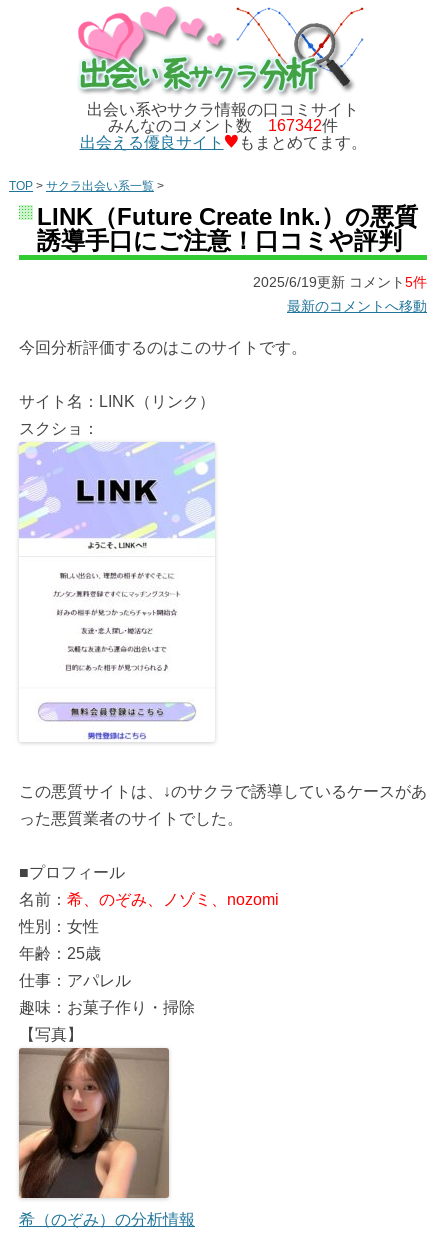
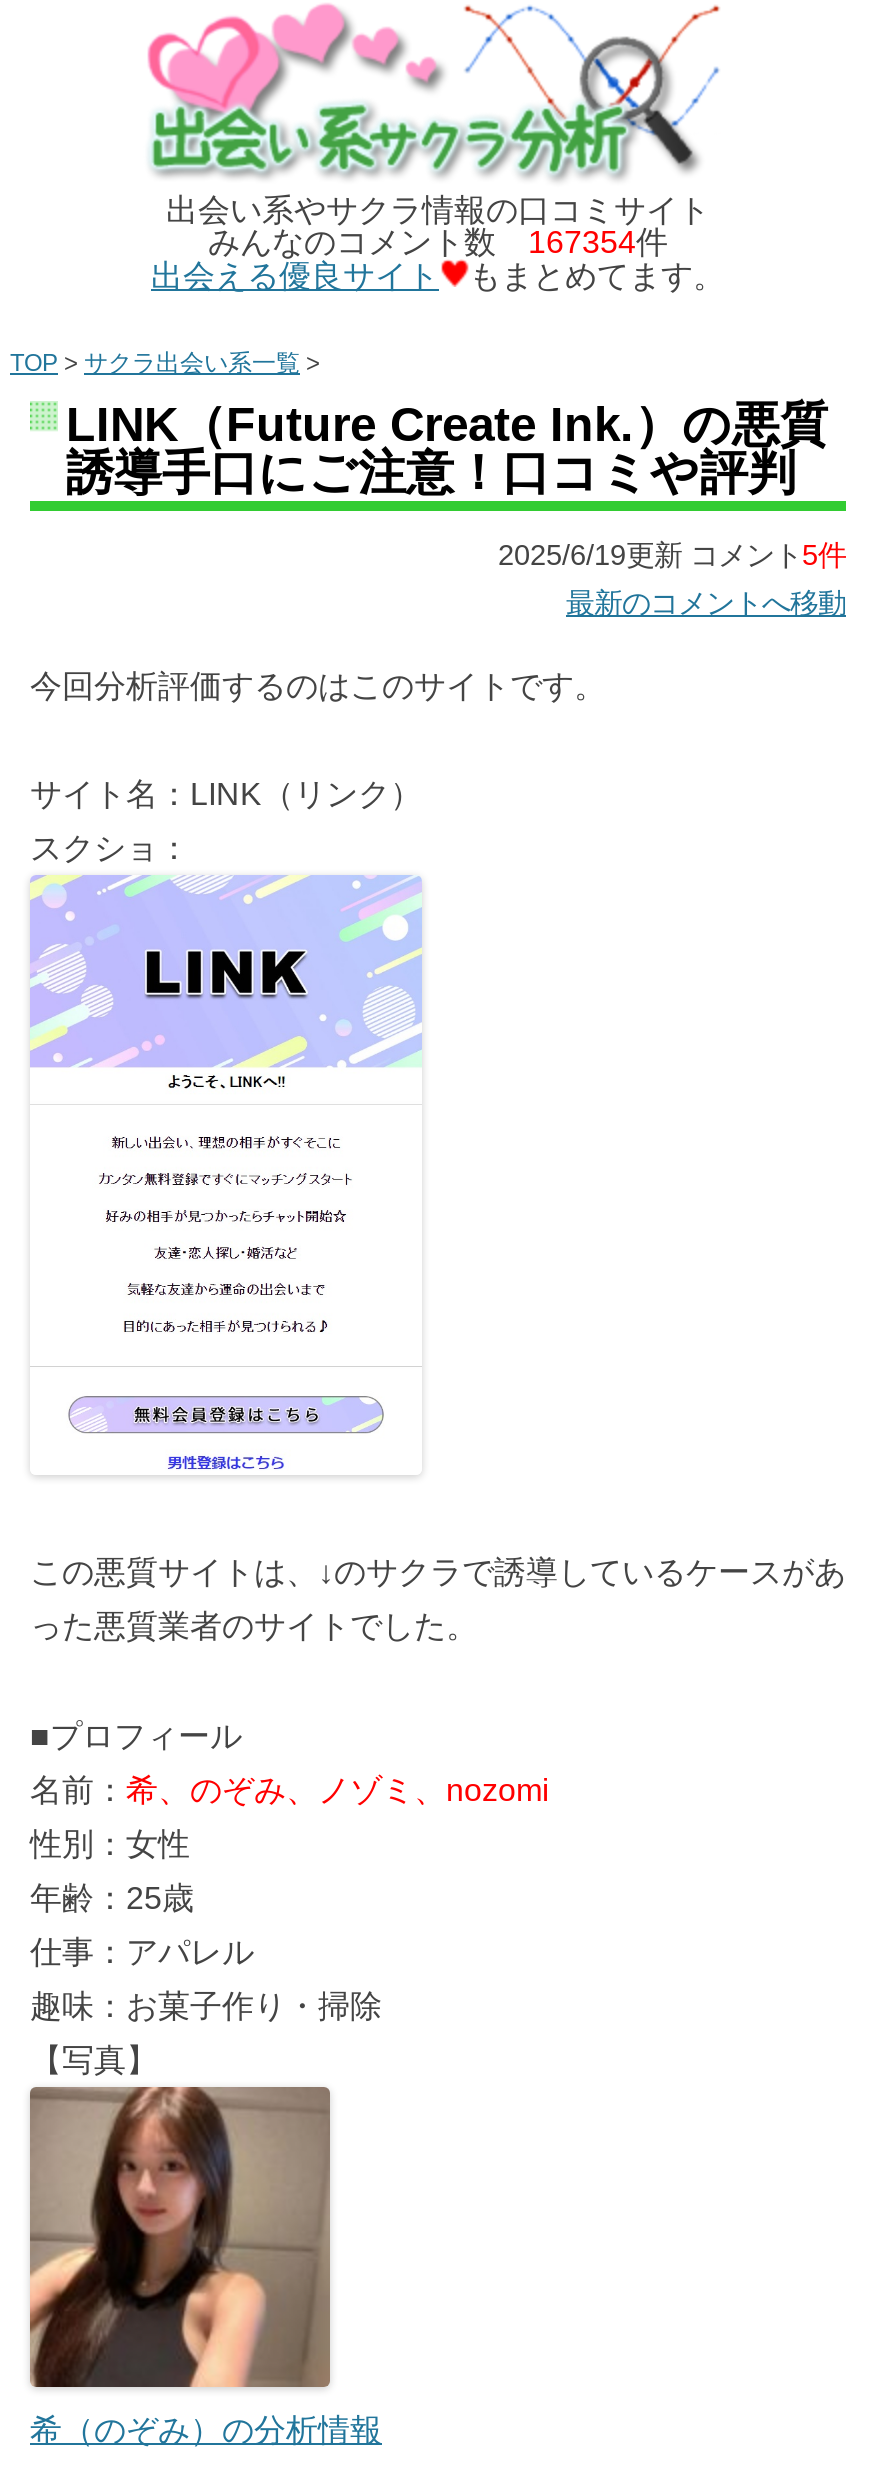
- みんなのコメント数167342件
+ みんなのコメント数167354件
